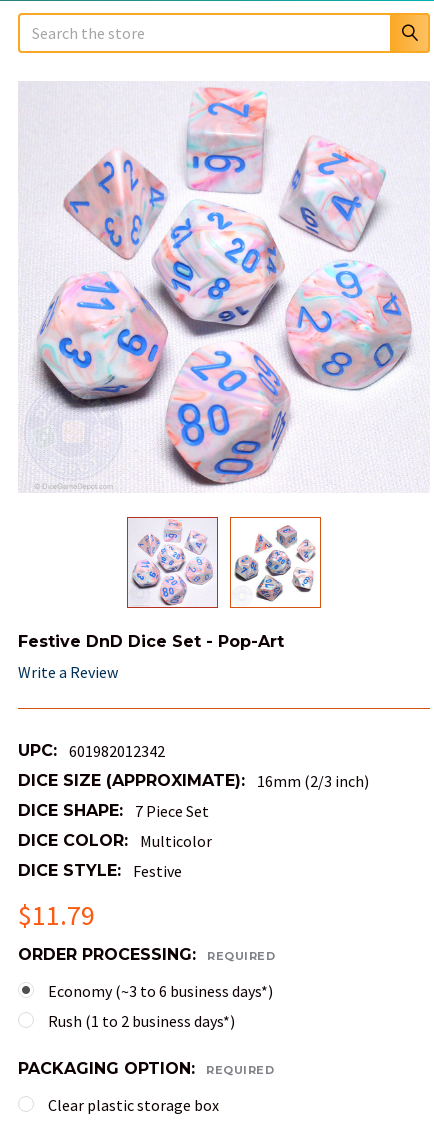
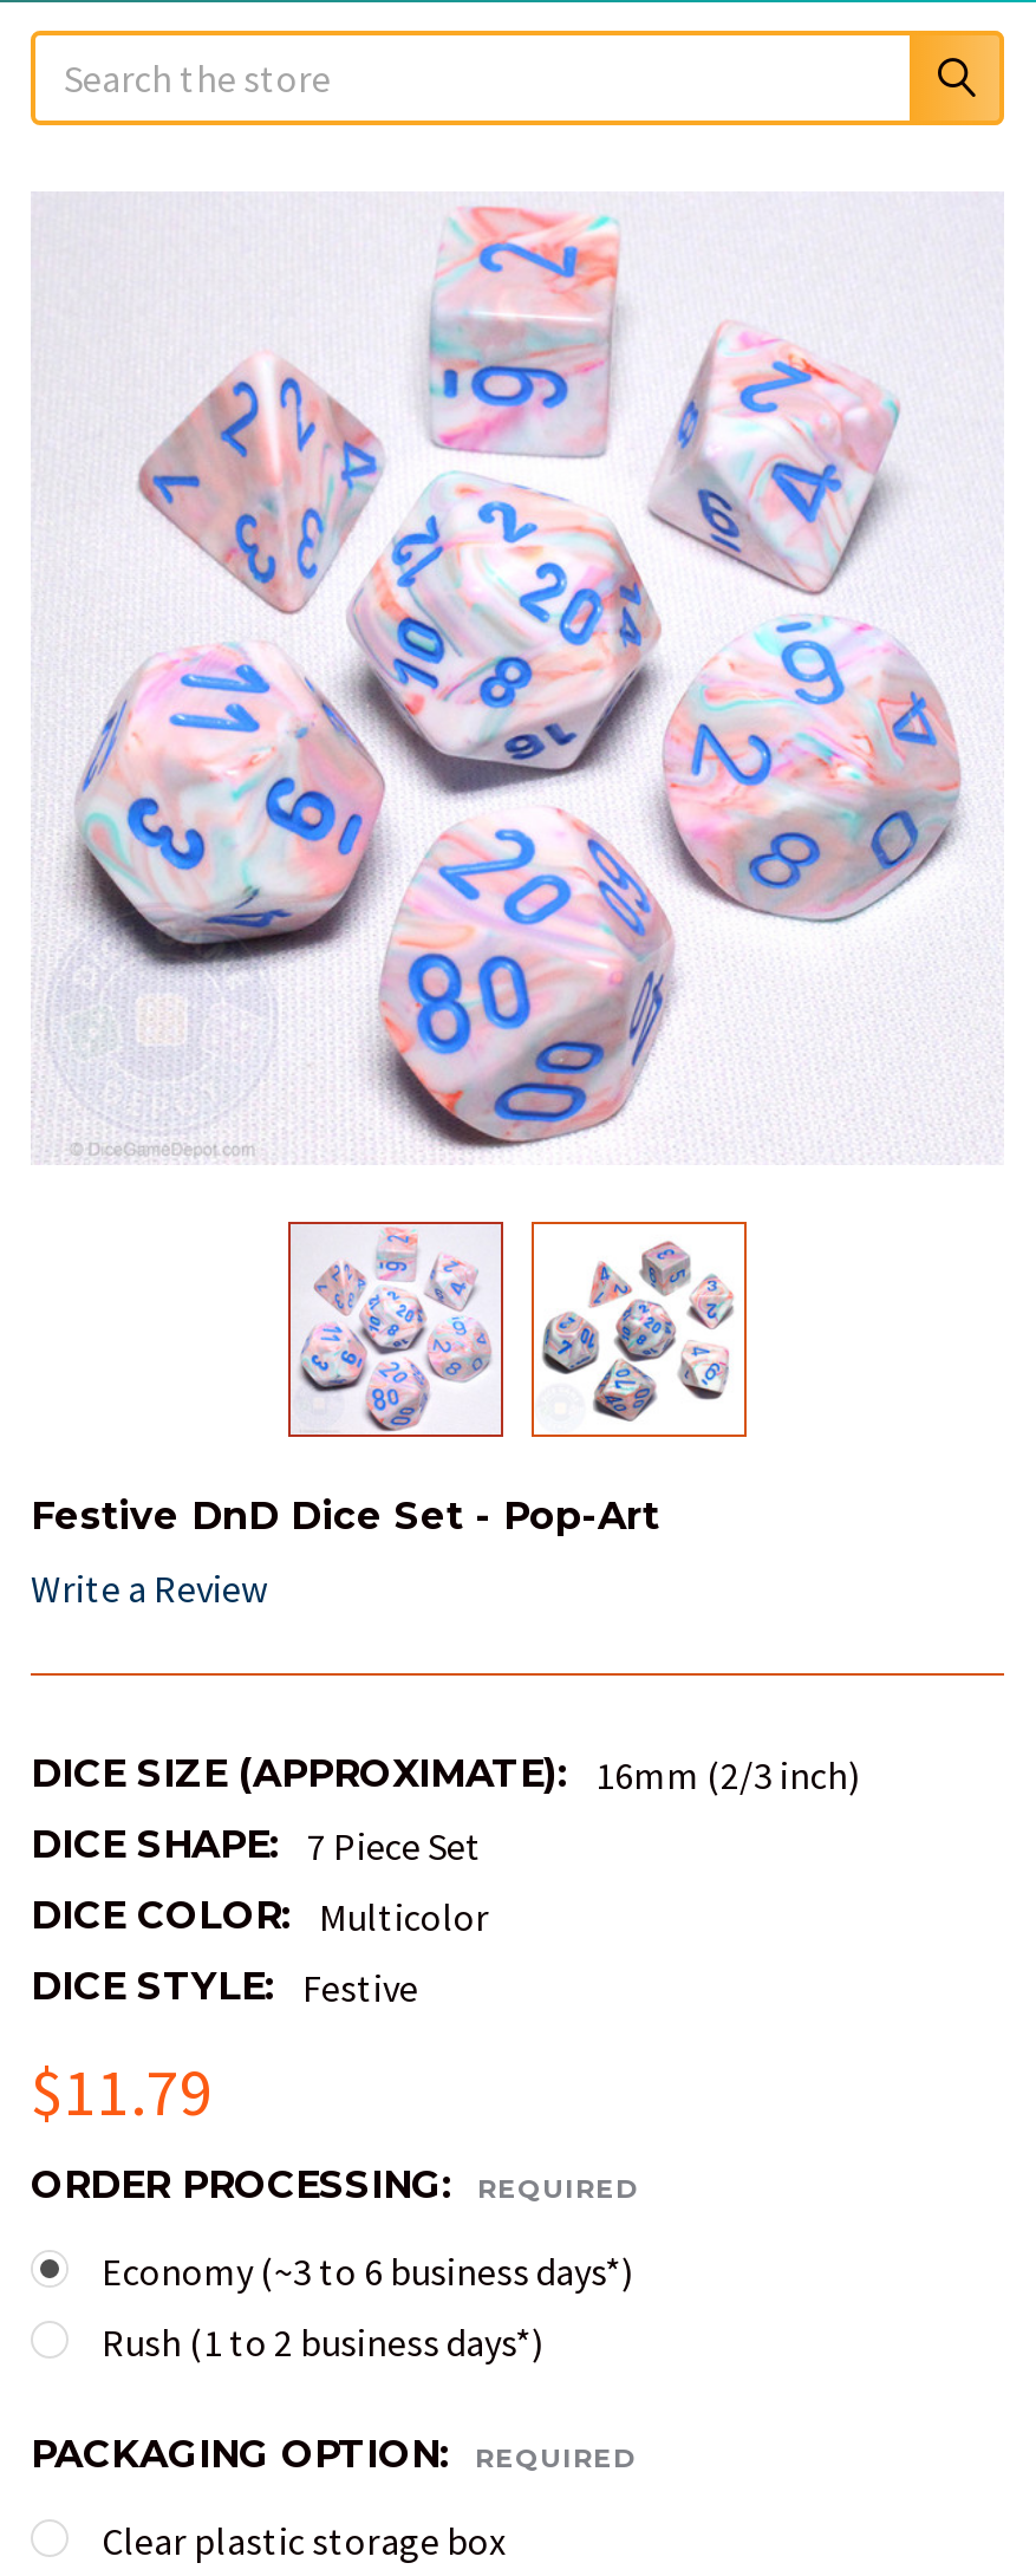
- UPC:
- 601982012342
